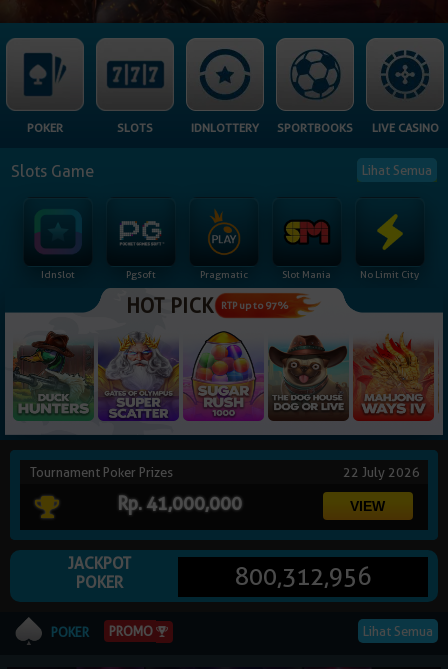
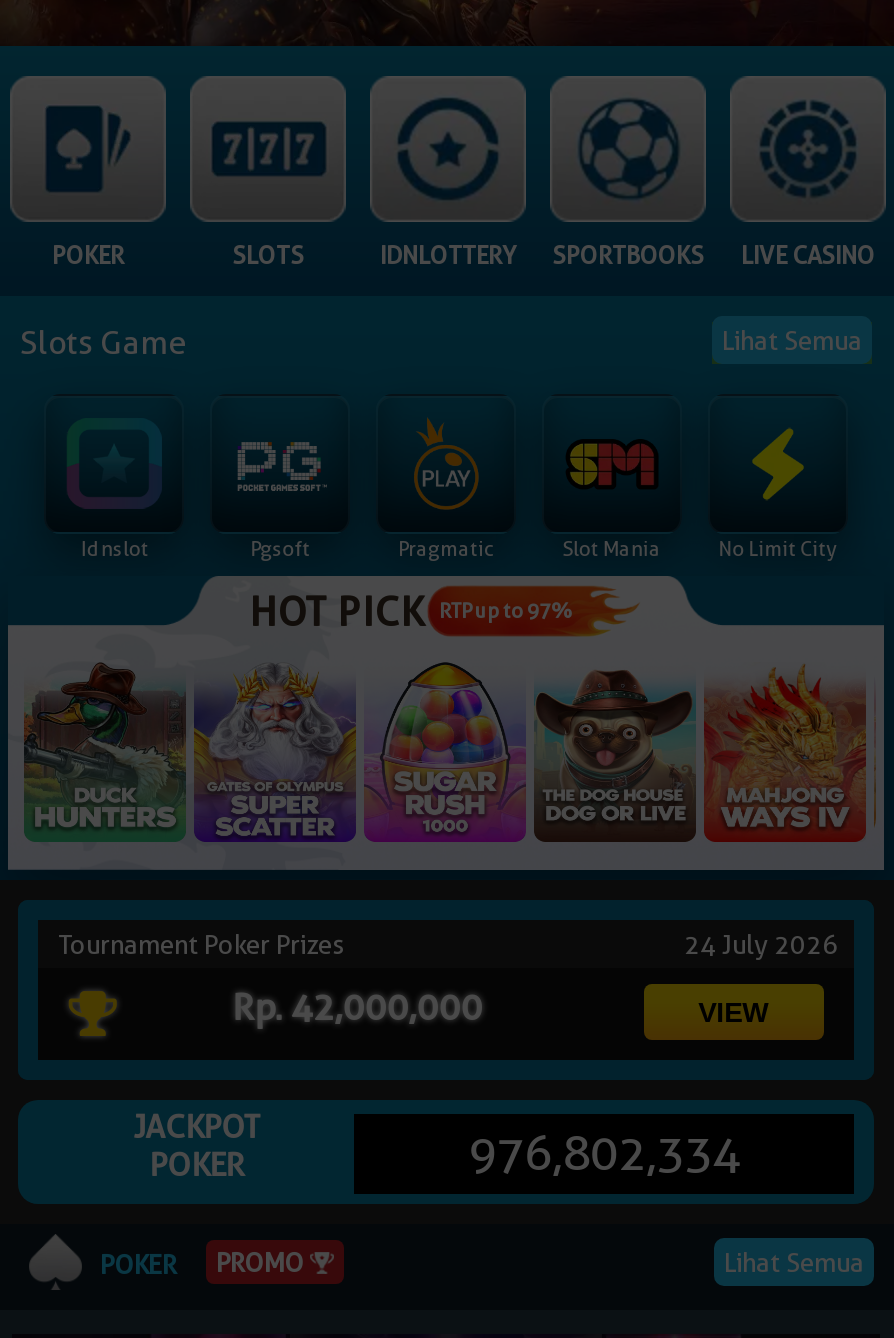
- 22 July 2026
+ 24 July 2026

- Rp. 41,000,000
+ Rp. 42,000,000

- 800,312,956
+ 976,802,334
